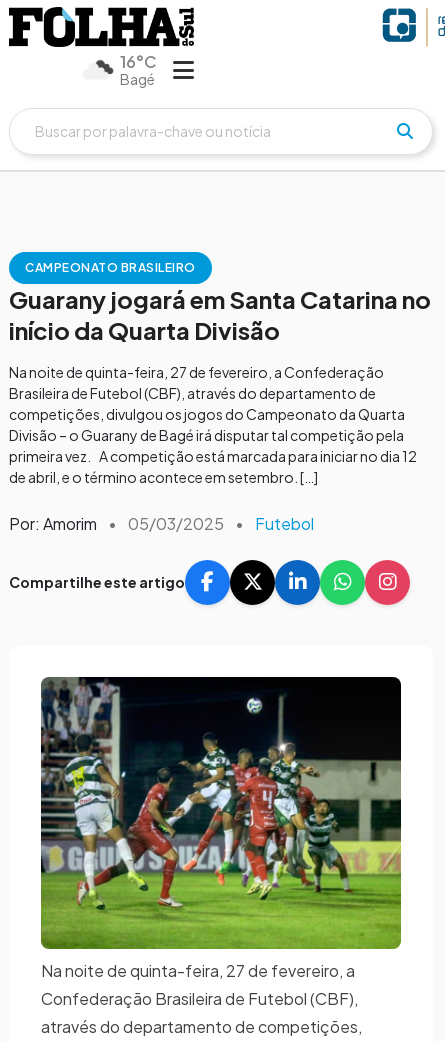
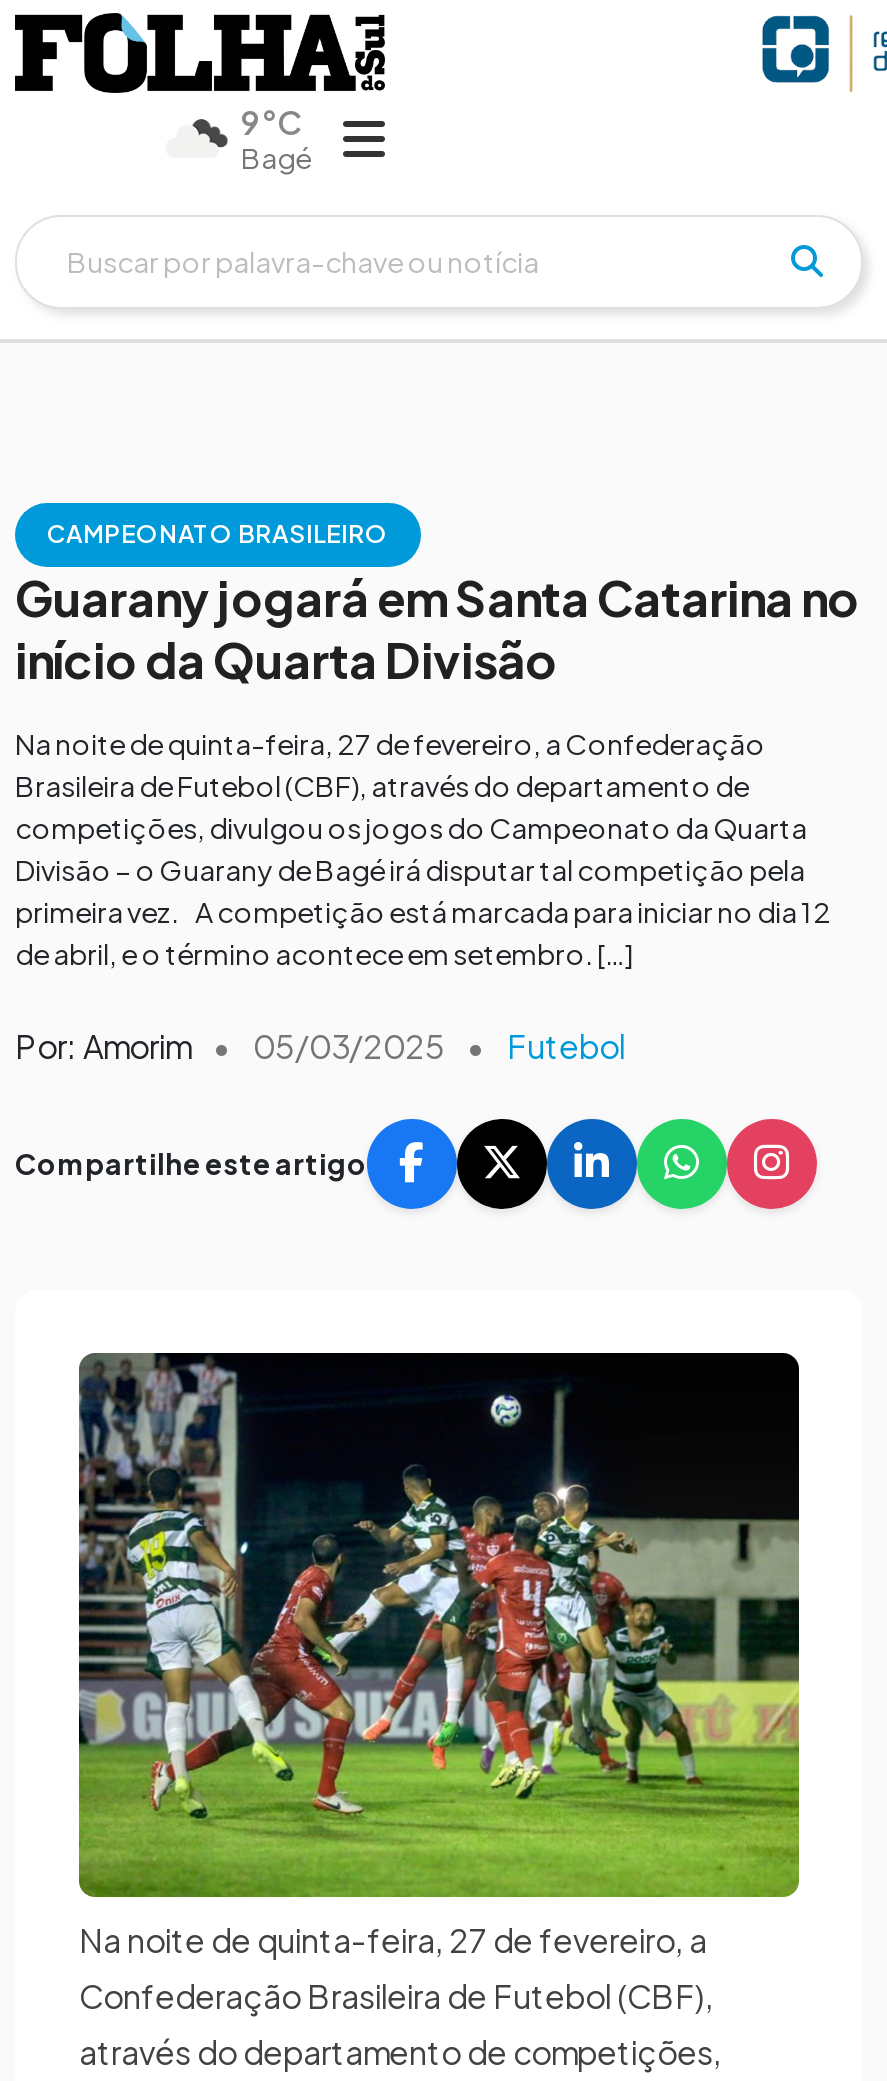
- 16°C
+ 9°C
